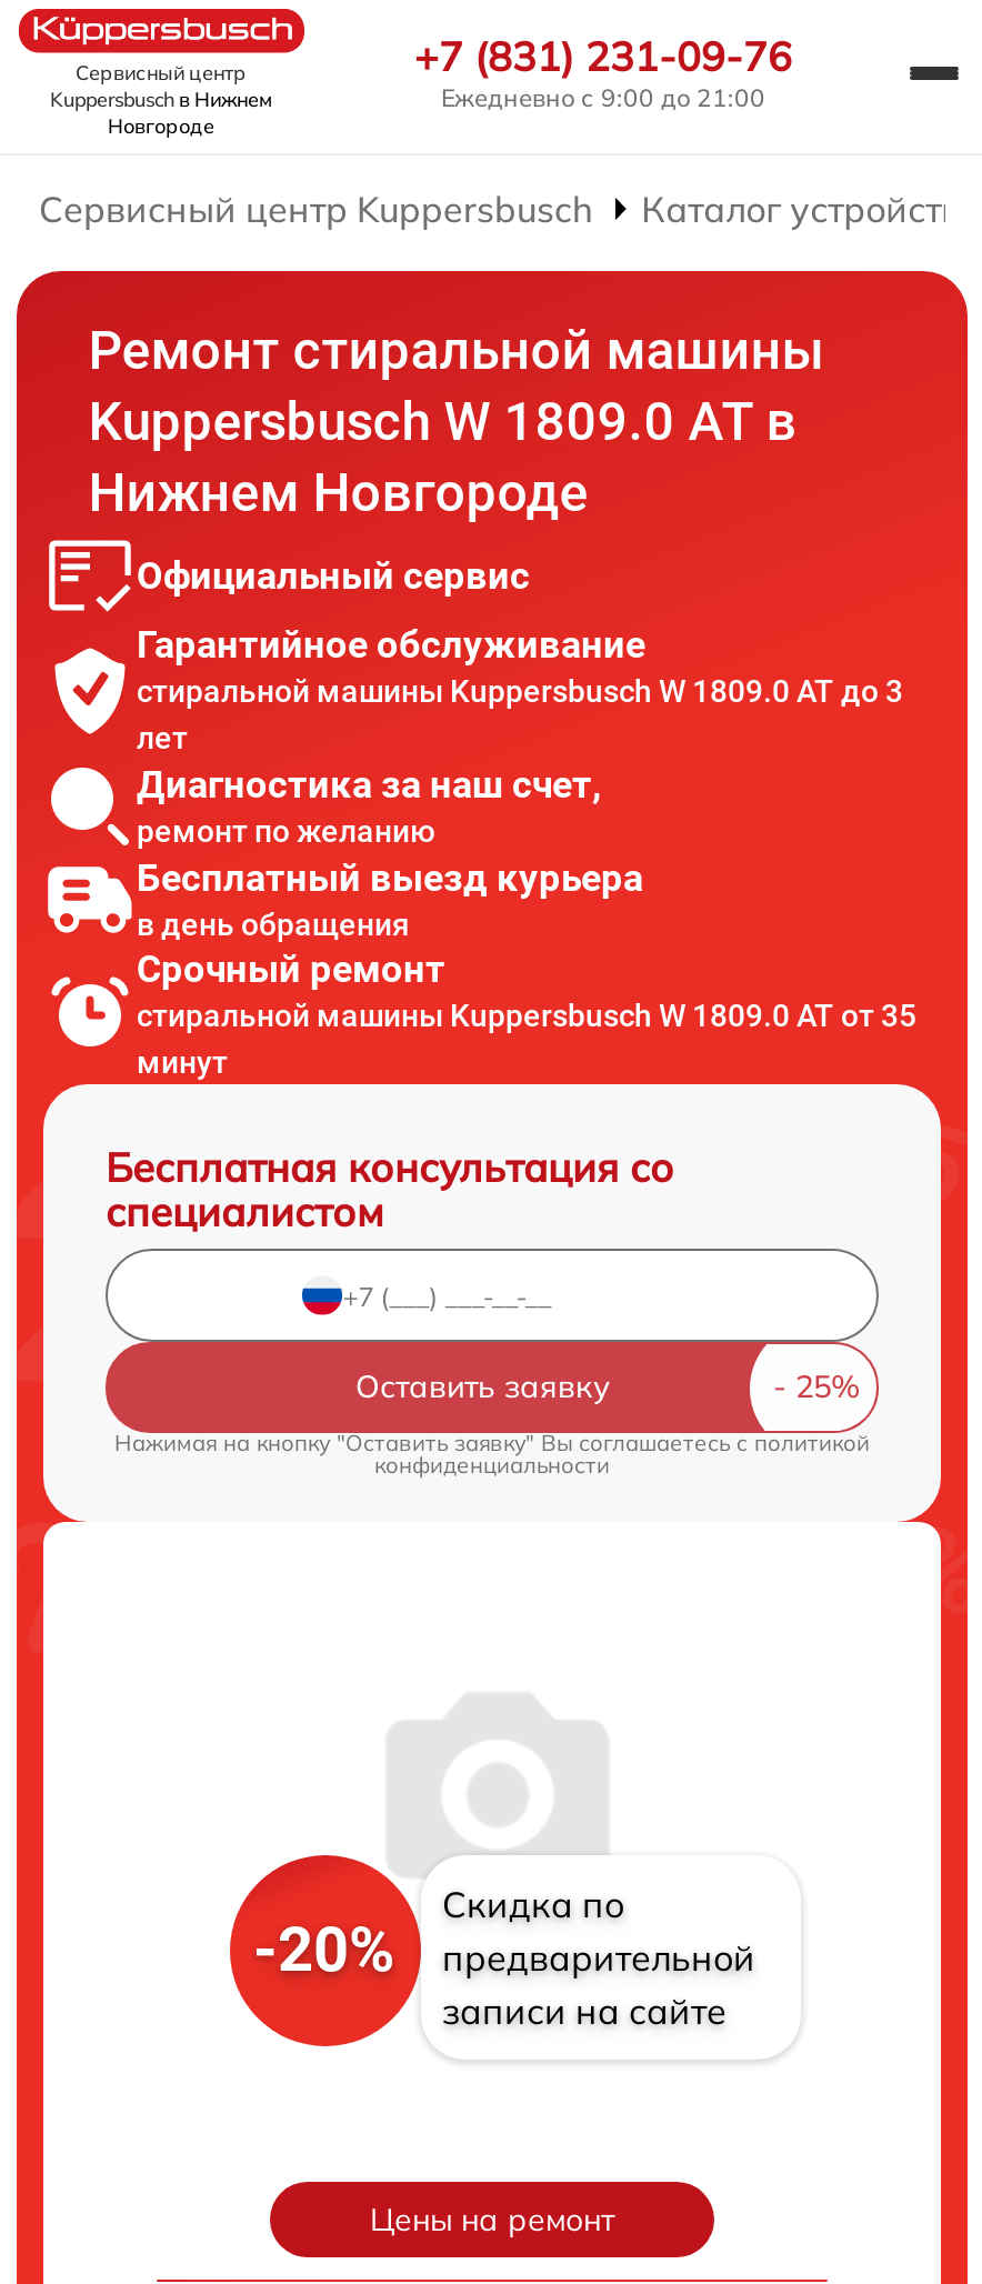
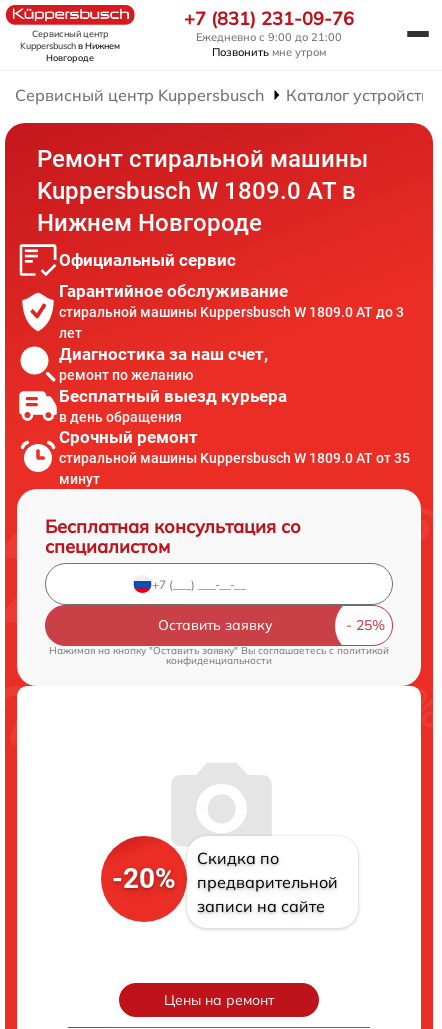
+ Позвонить мне утром
